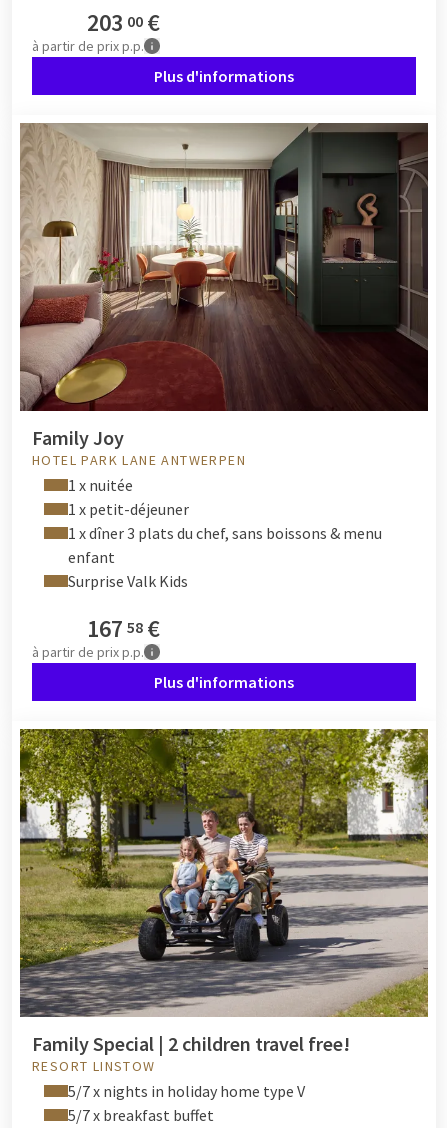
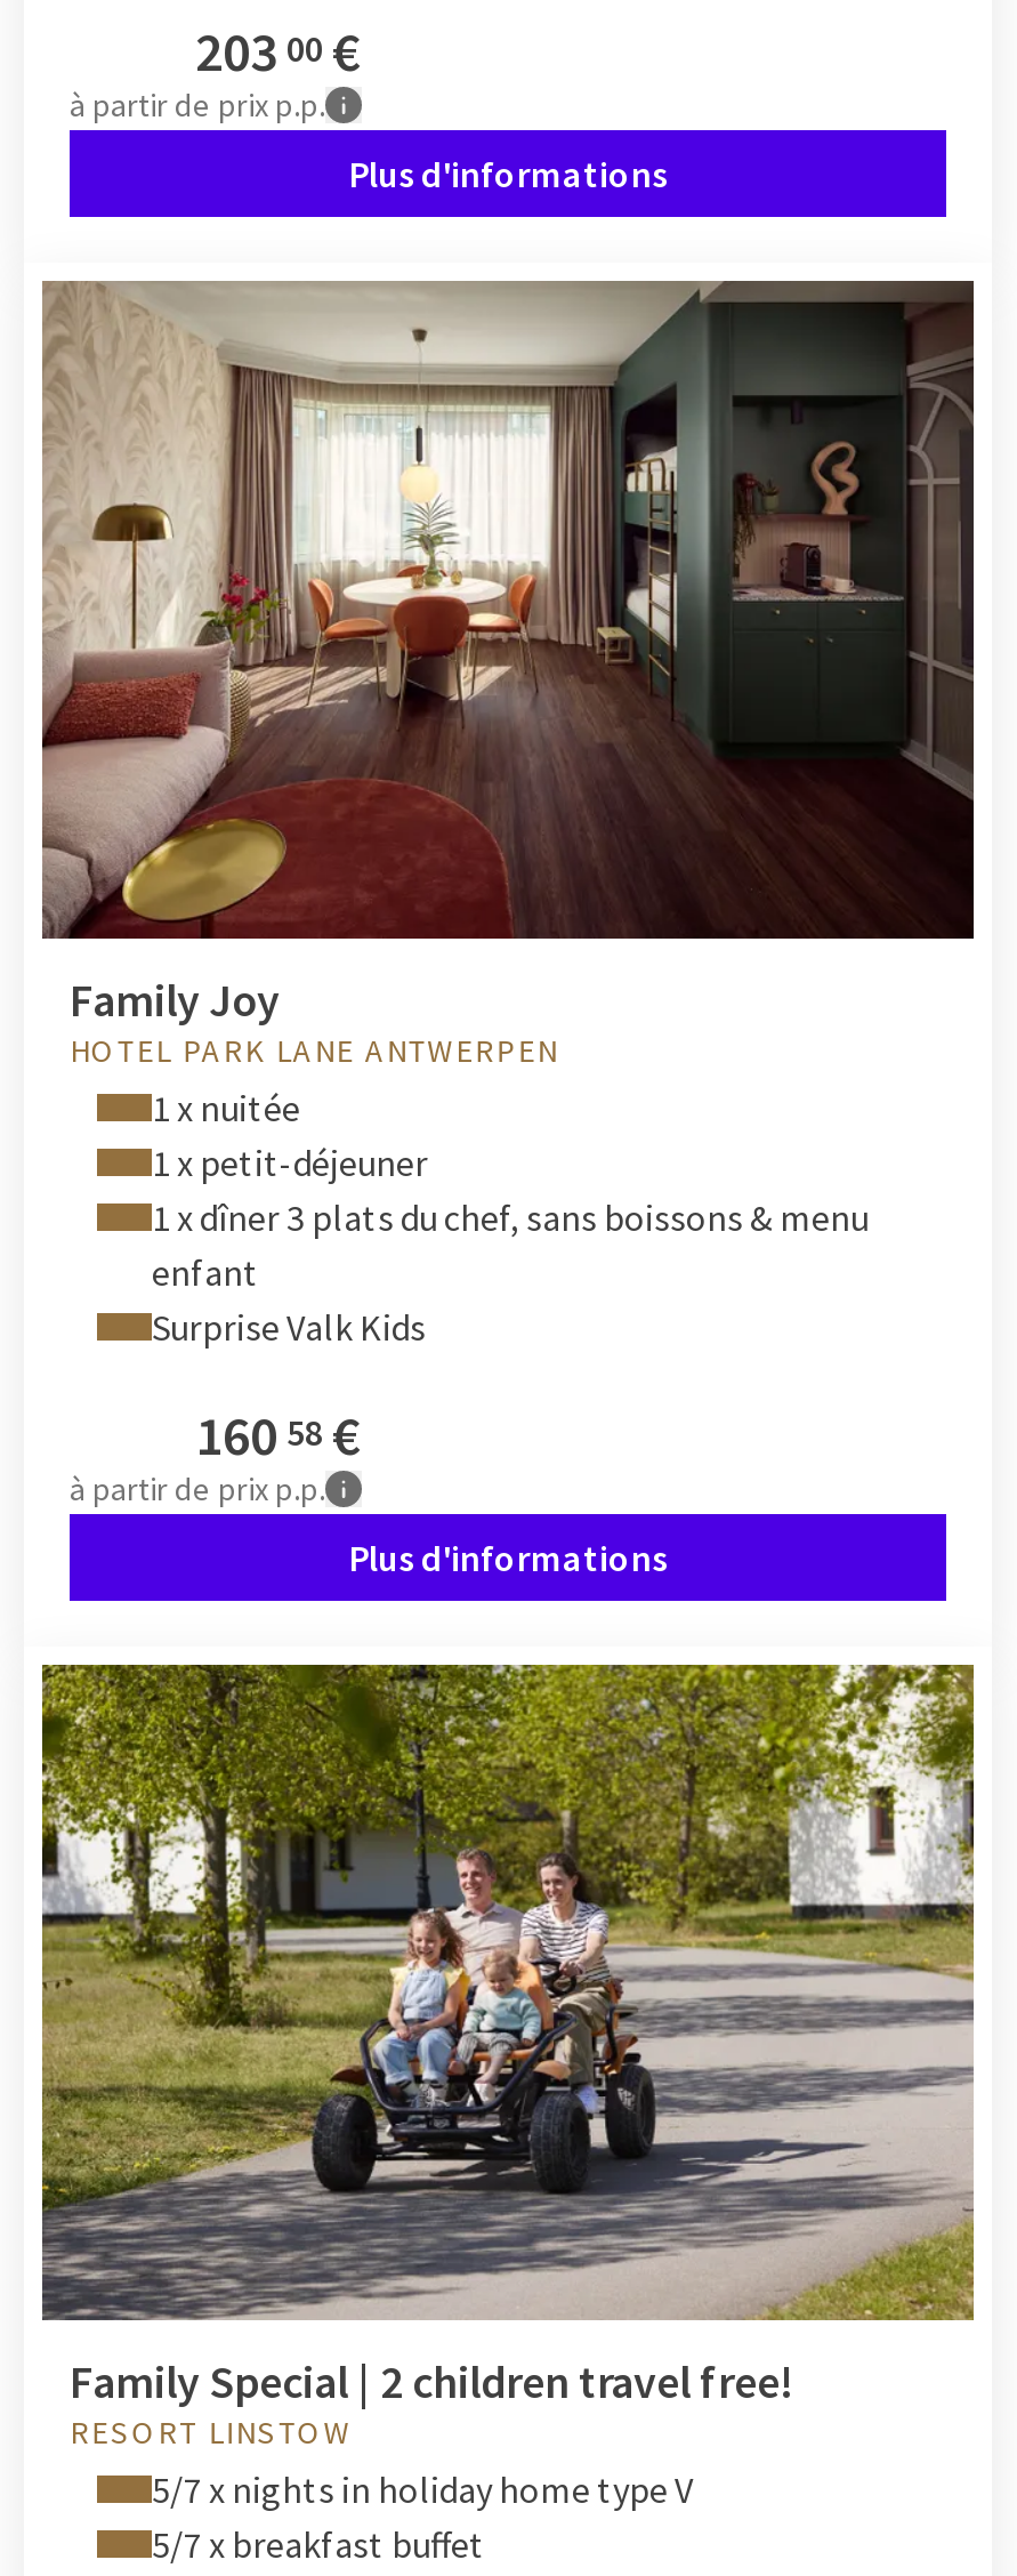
- 167 58 €
+ 160 58 €
